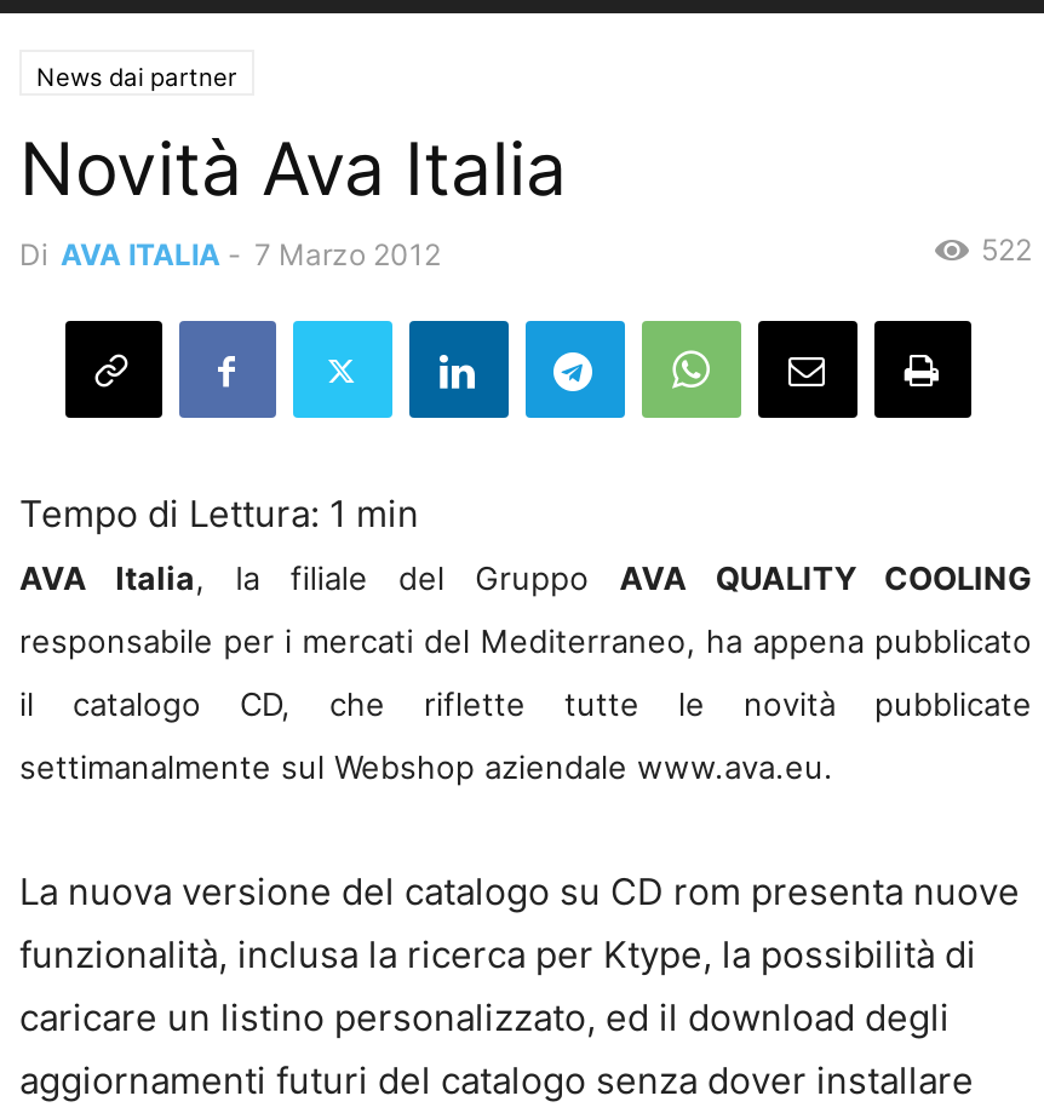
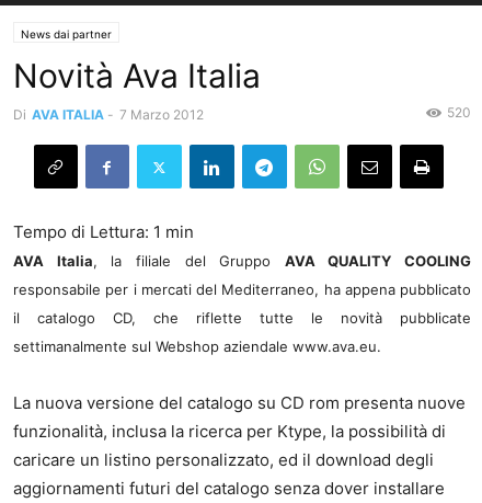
- 522
+ 520
